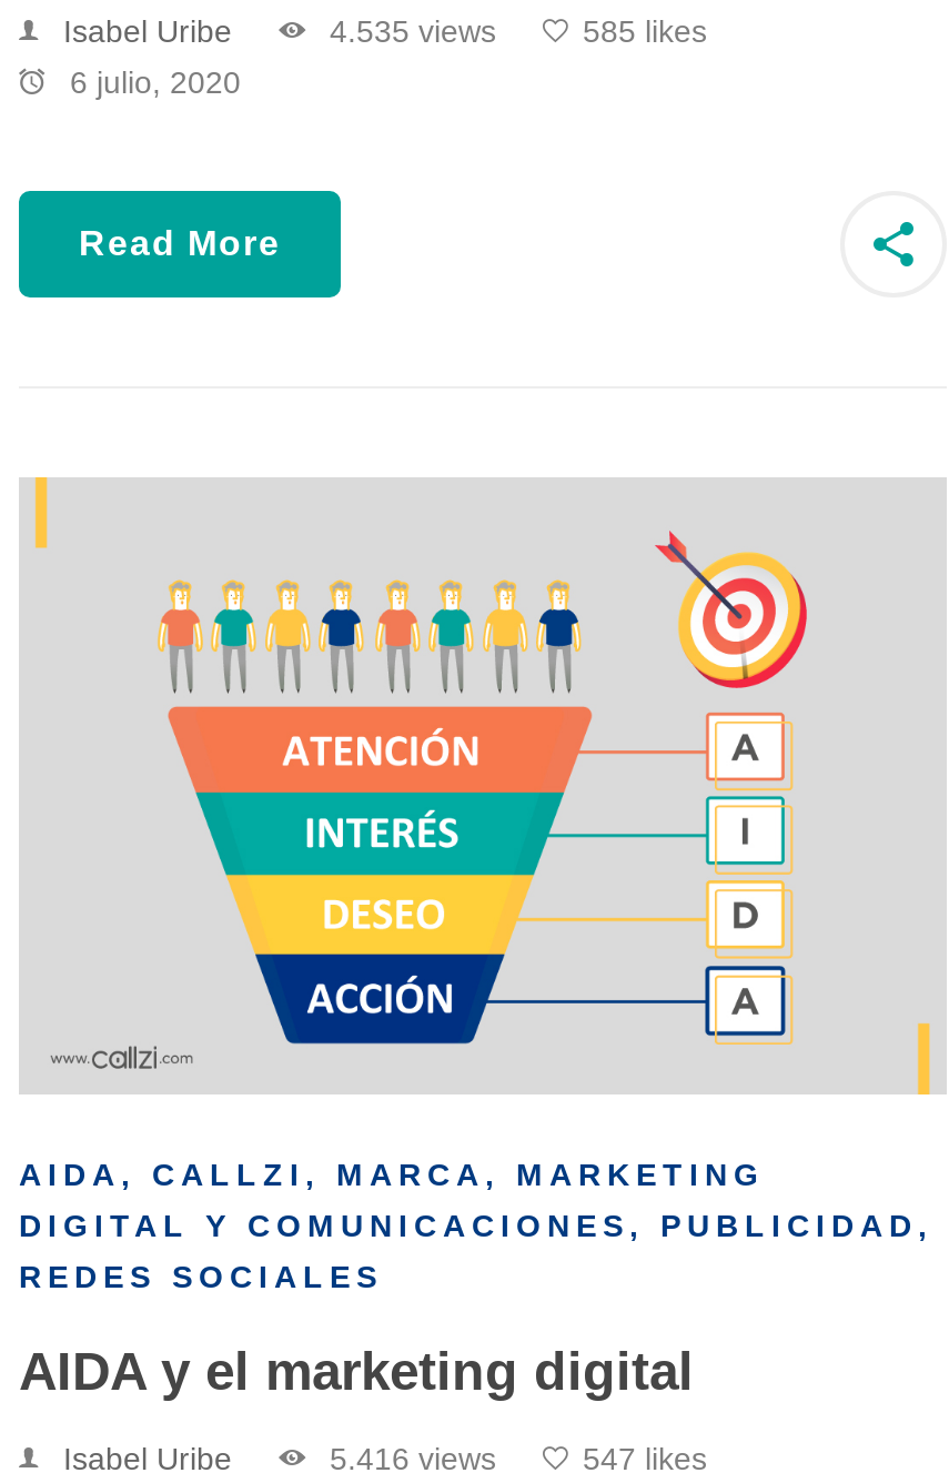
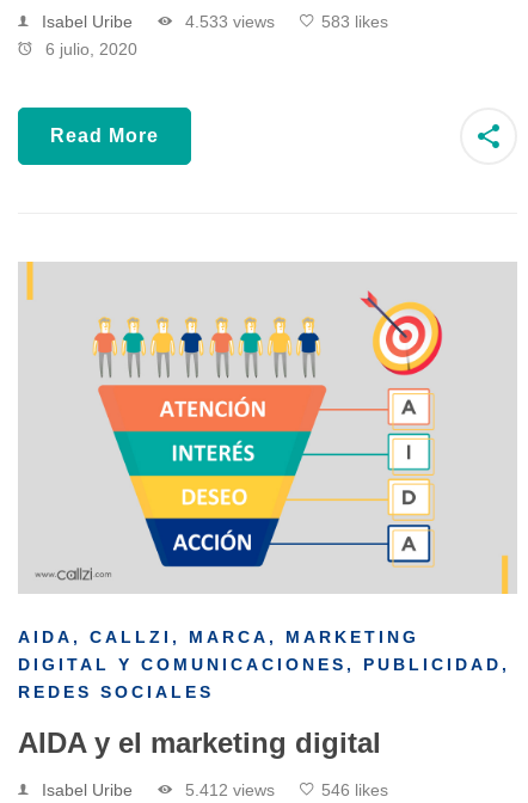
- 4.535 views
+ 4.533 views

- 585 likes
+ 583 likes

- 5.416 views
+ 5.412 views

- 547 likes
+ 546 likes
